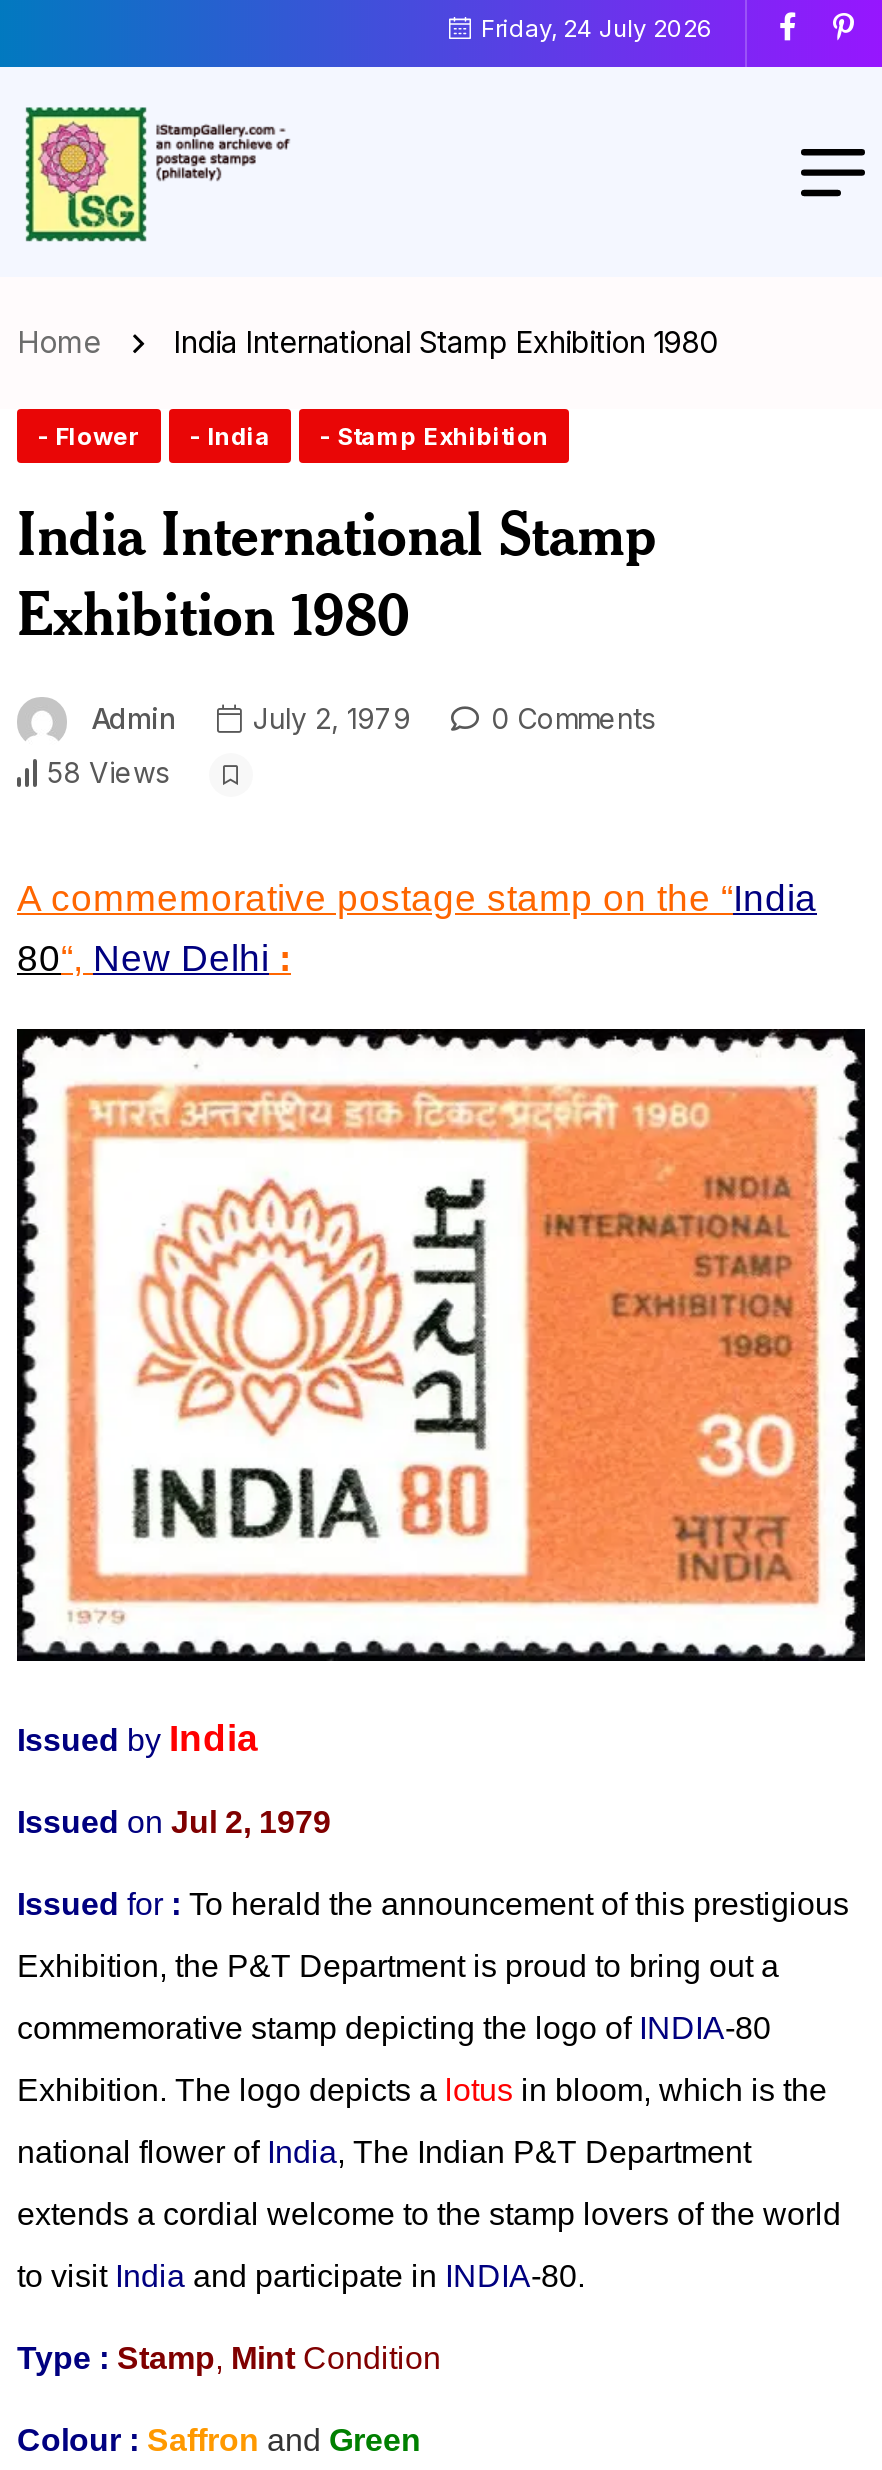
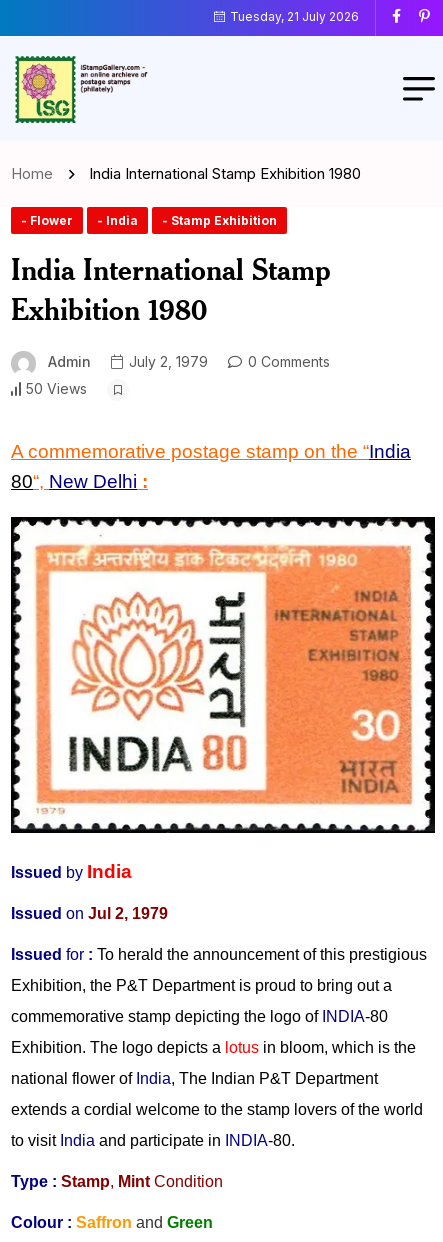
- Friday, 24 July 2026
+ Tuesday, 21 July 2026

- 58 Views
+ 50 Views
